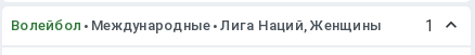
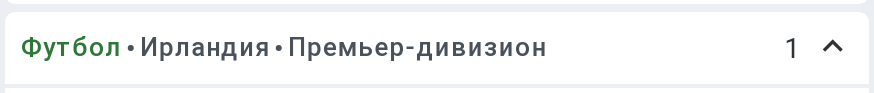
- Волейбол Международные Лига Наций, Женщины
+ Футбол Ирландия Премьер-дивизион
